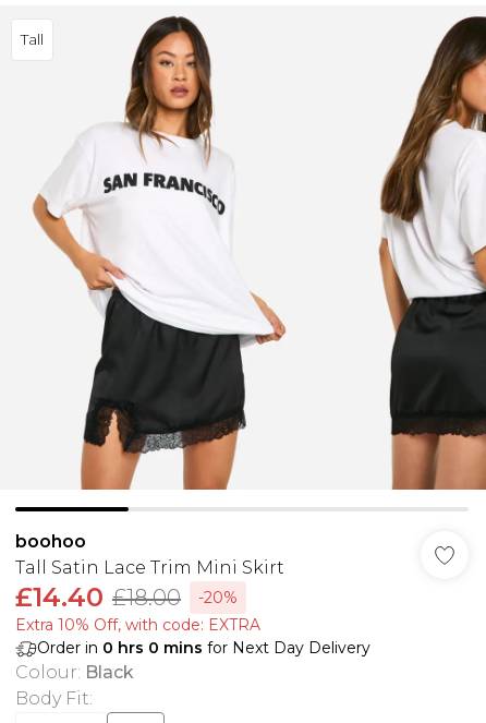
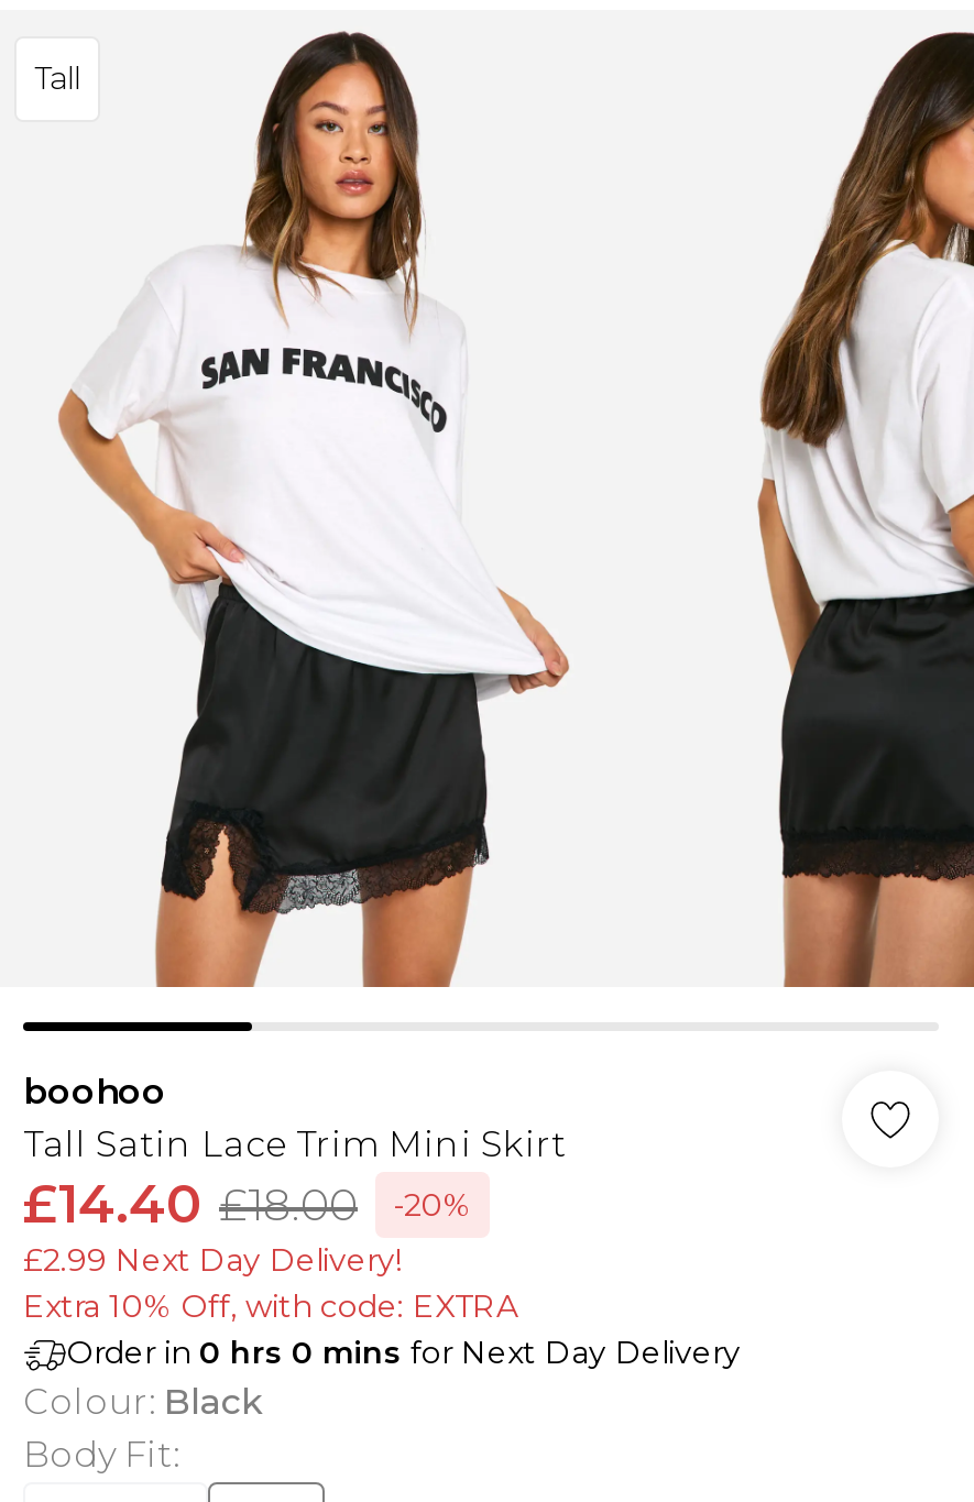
+ £2.99 Next Day Delivery!
